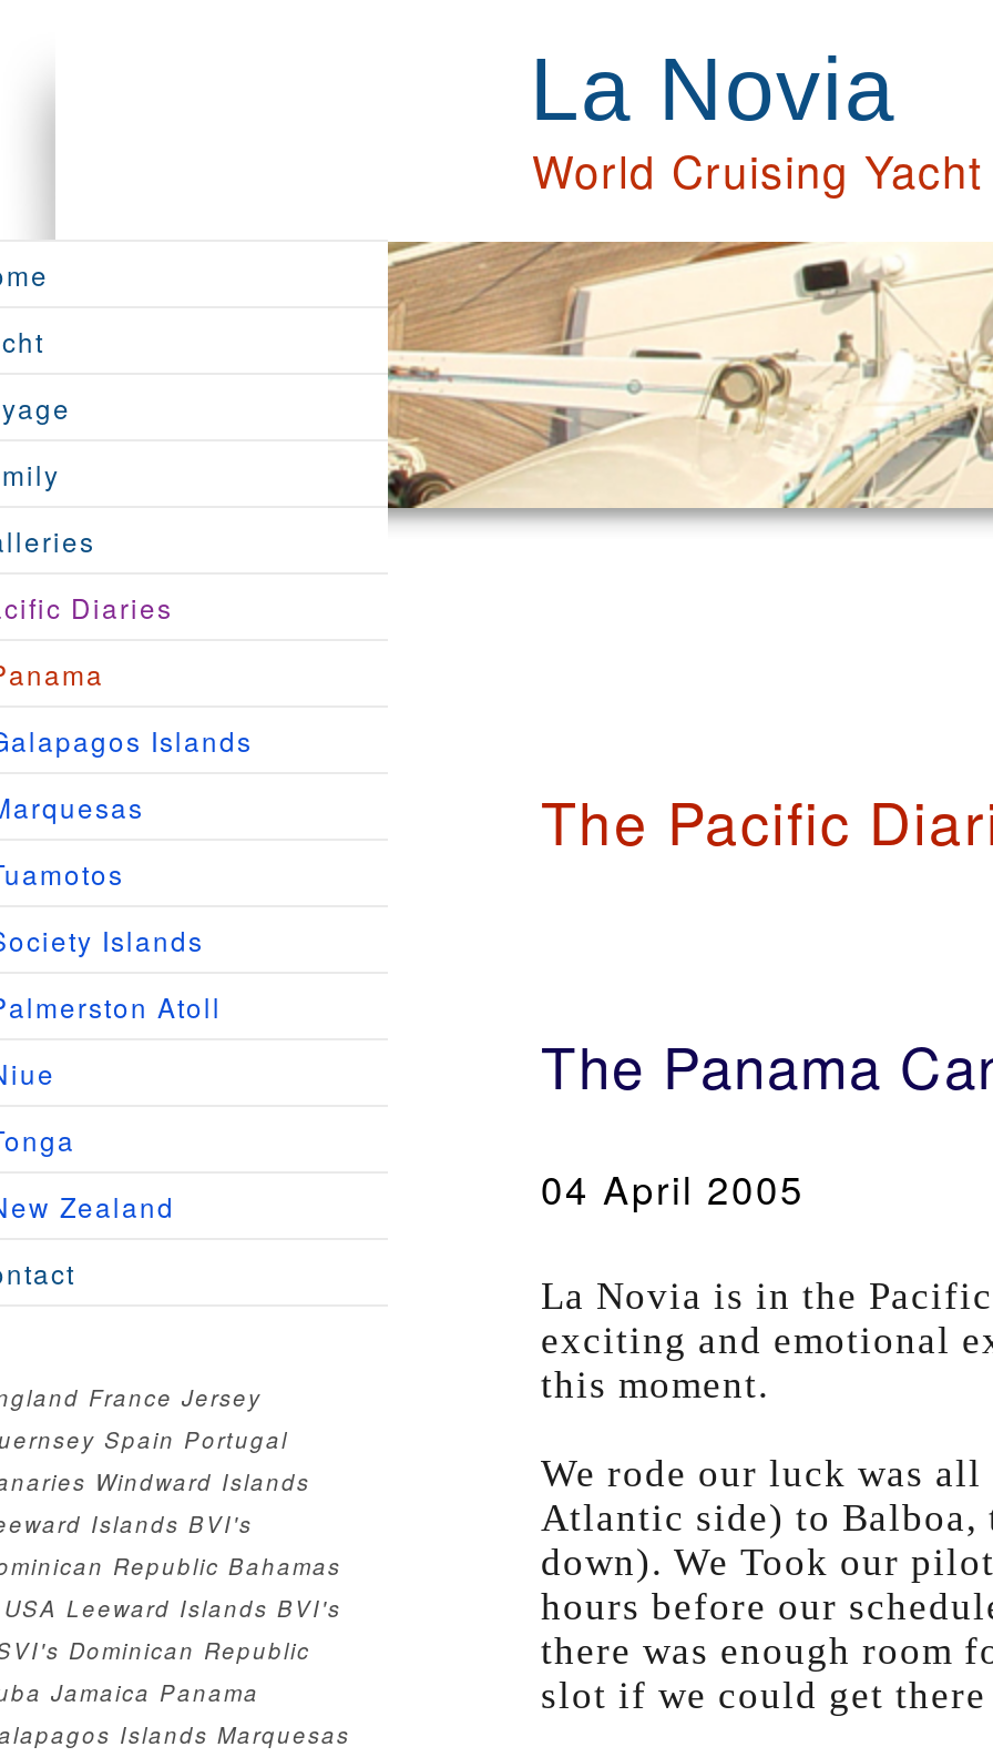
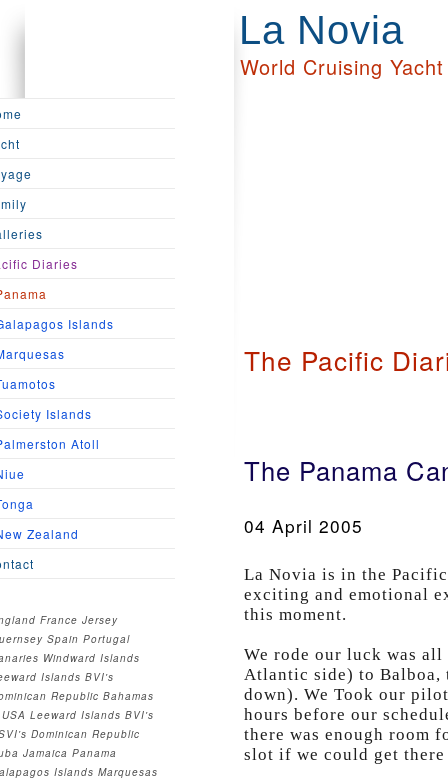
- [image]
